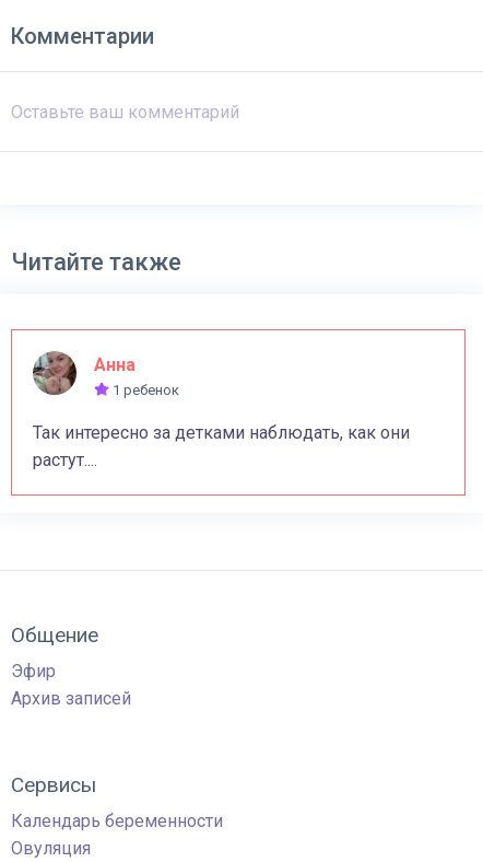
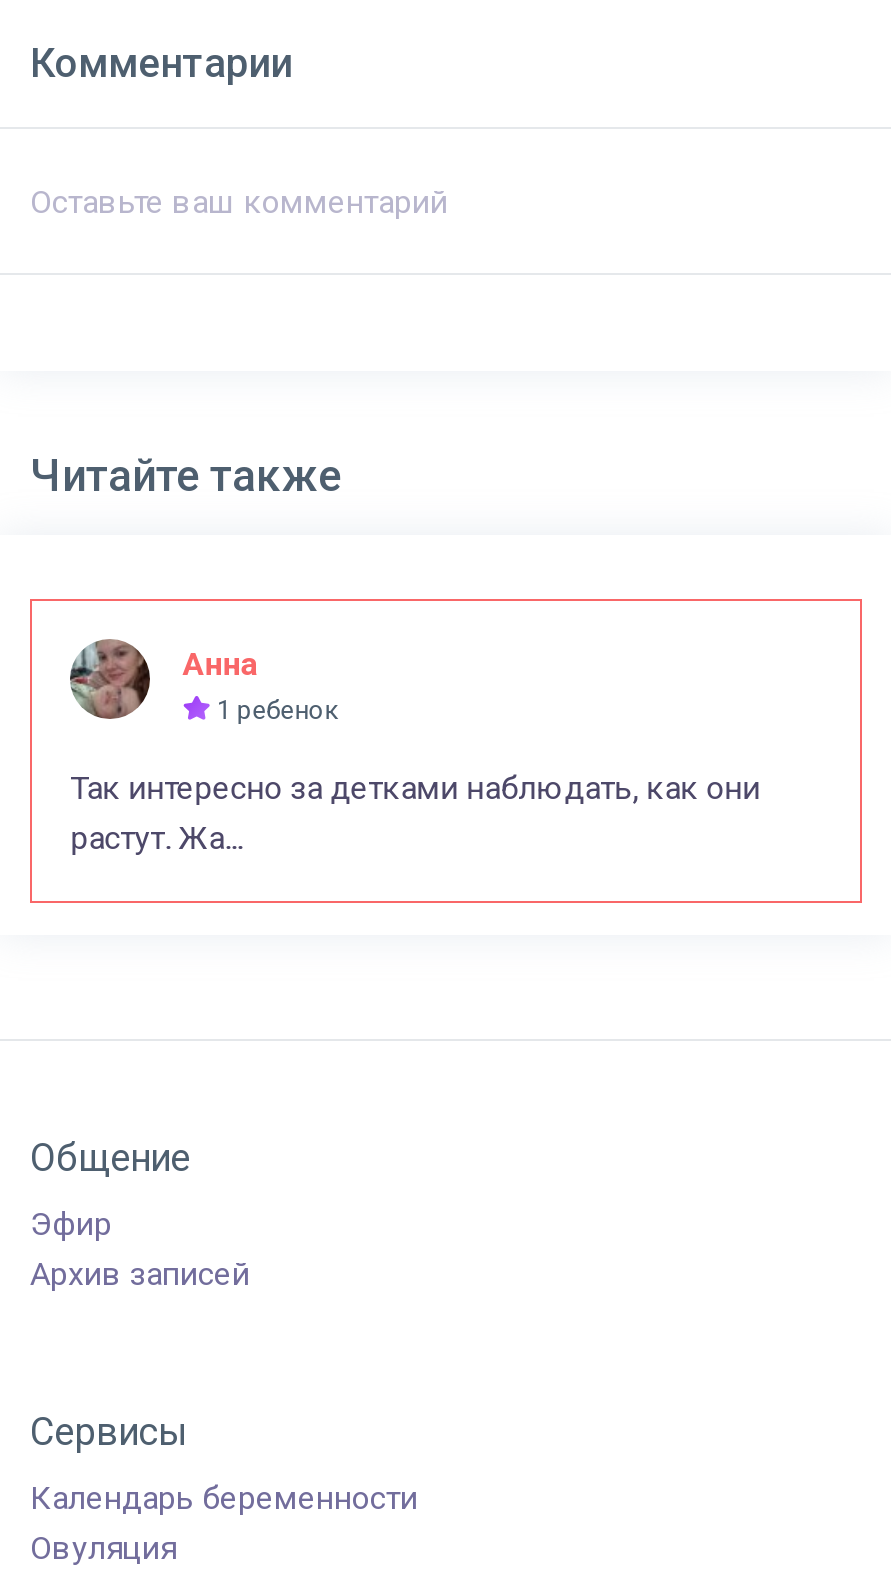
- растут....
+ растут. Жа...
